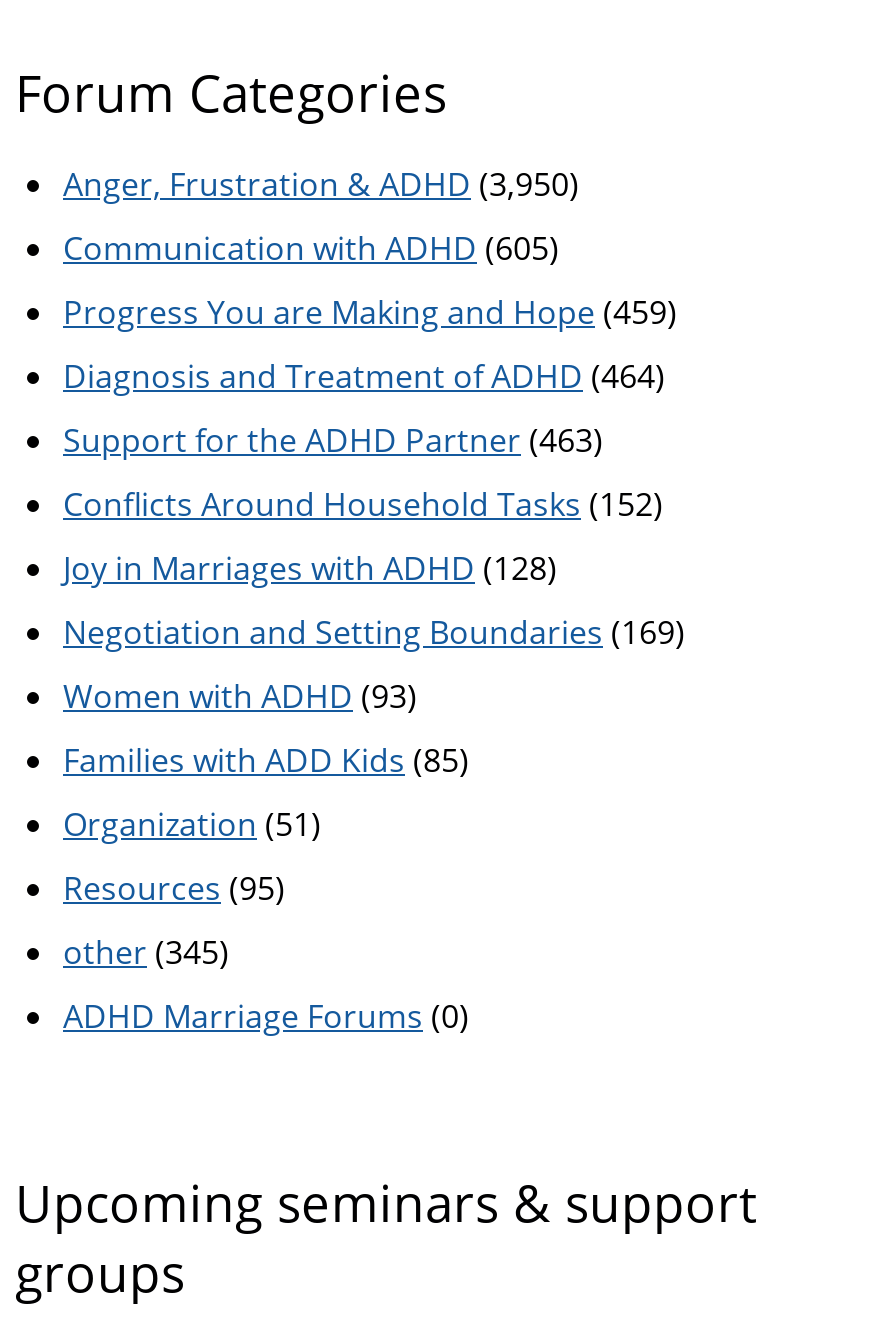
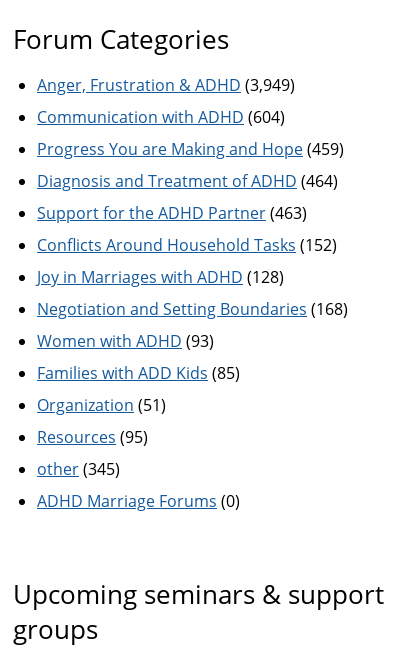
- Anger, Frustration & ADHD (3,950)
+ Anger, Frustration & ADHD (3,949)

- Communication with ADHD (605)
+ Communication with ADHD (604)

- Negotiation and Setting Boundaries (169)
+ Negotiation and Setting Boundaries (168)
